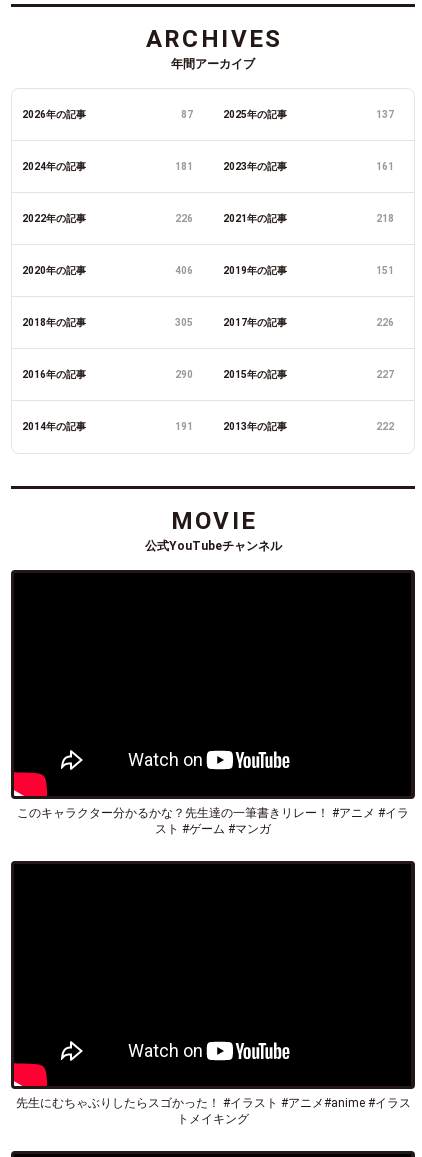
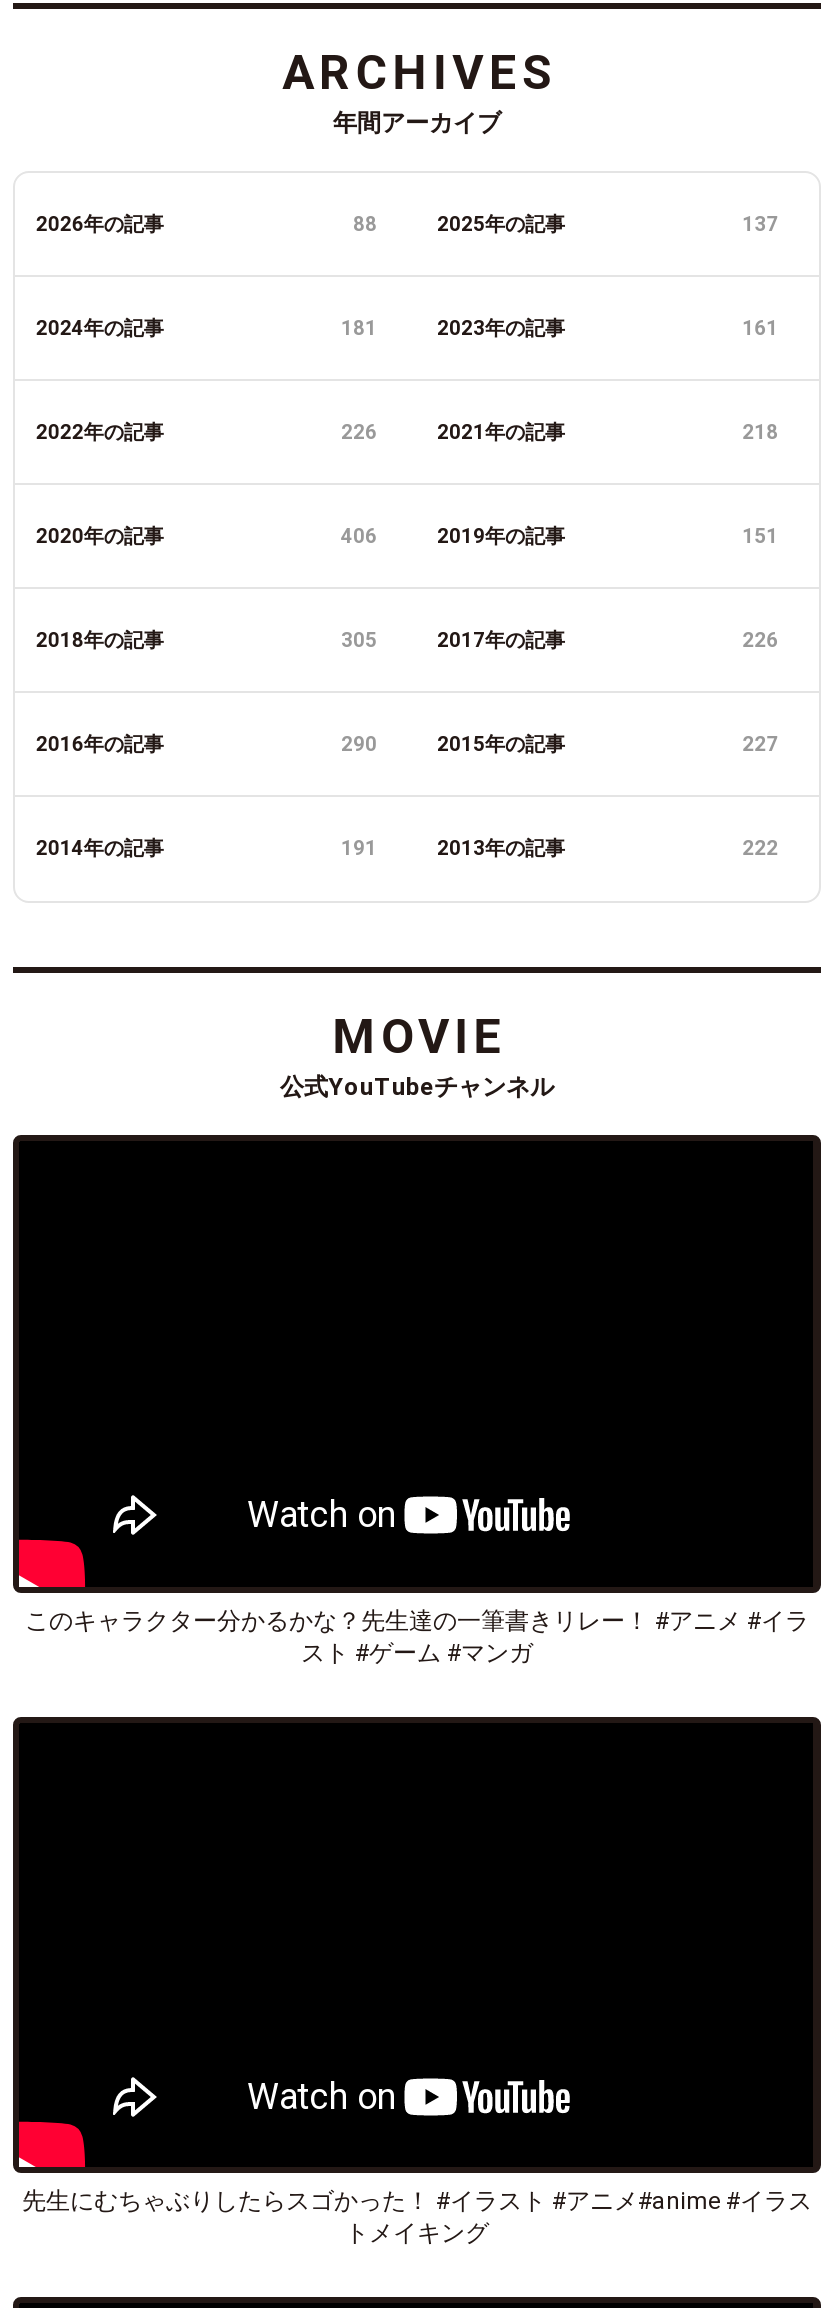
- 87
+ 88
